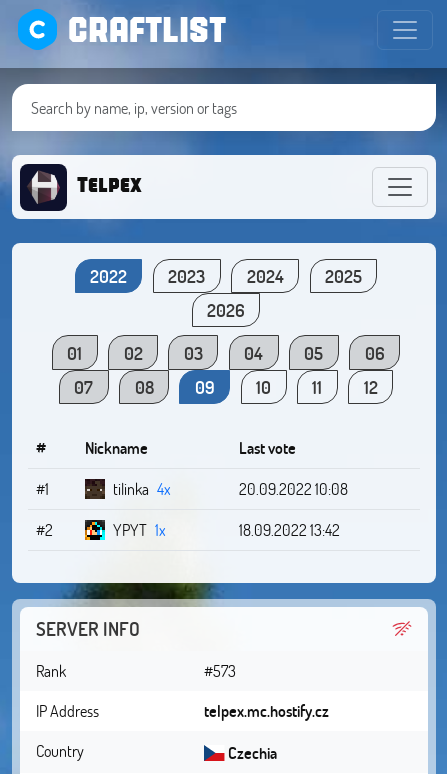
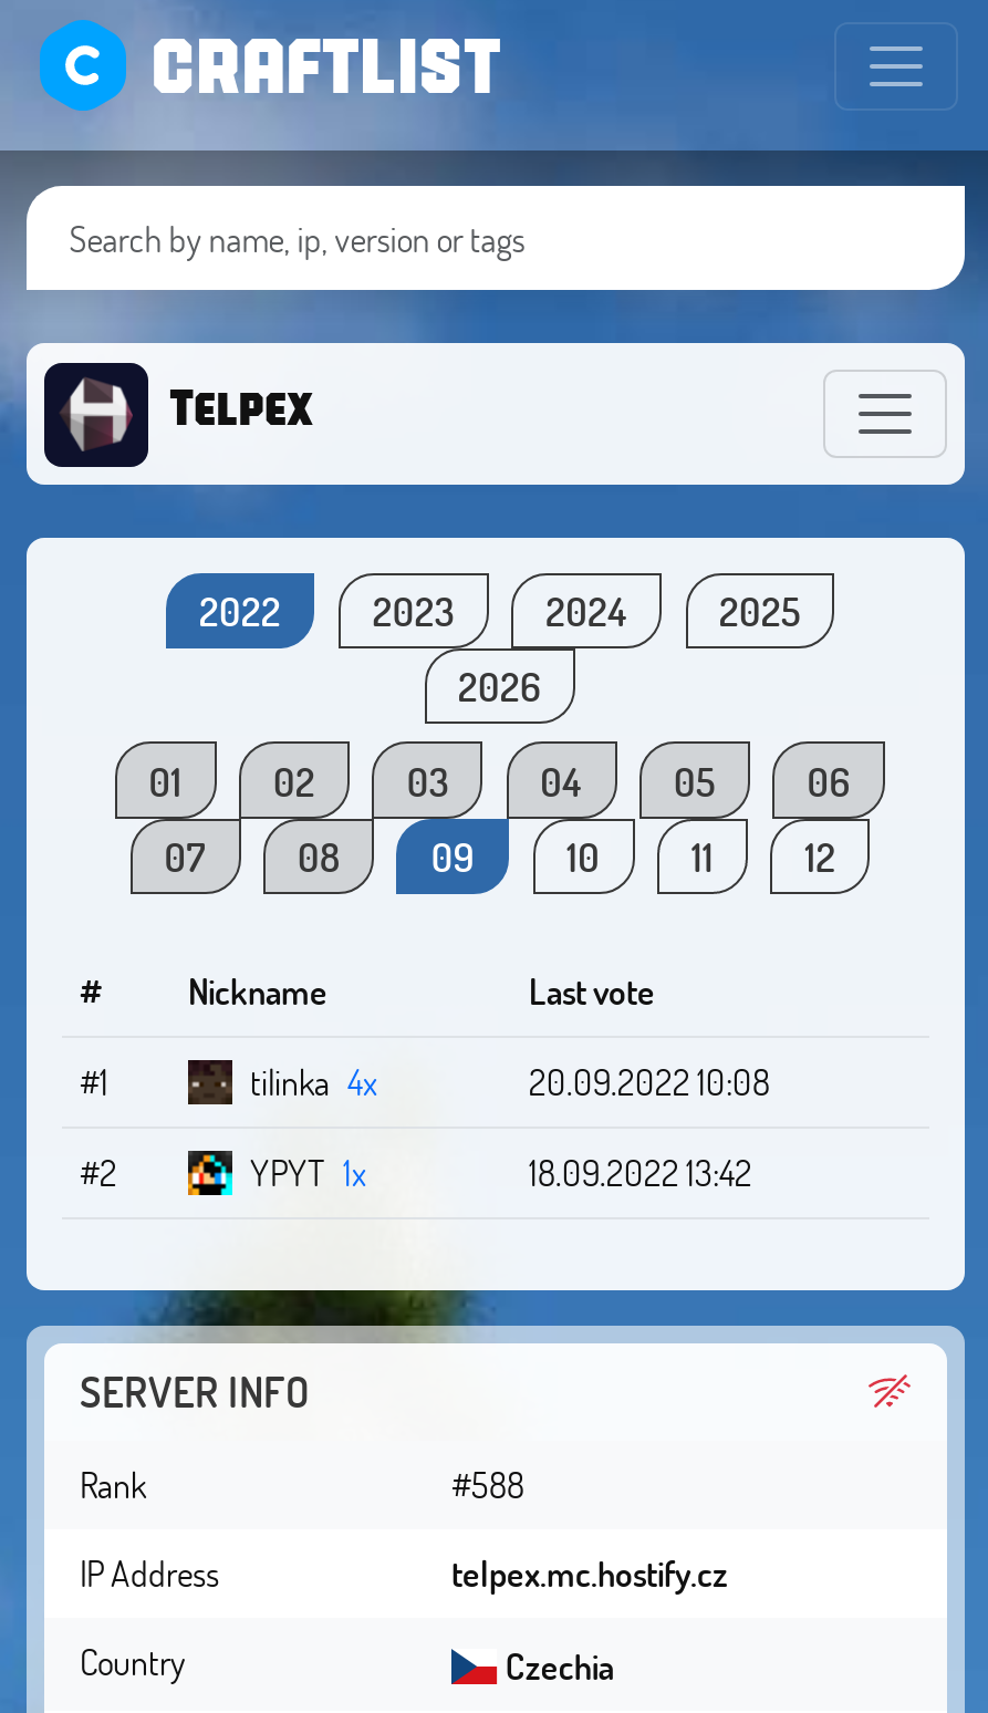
- #573
+ #588
